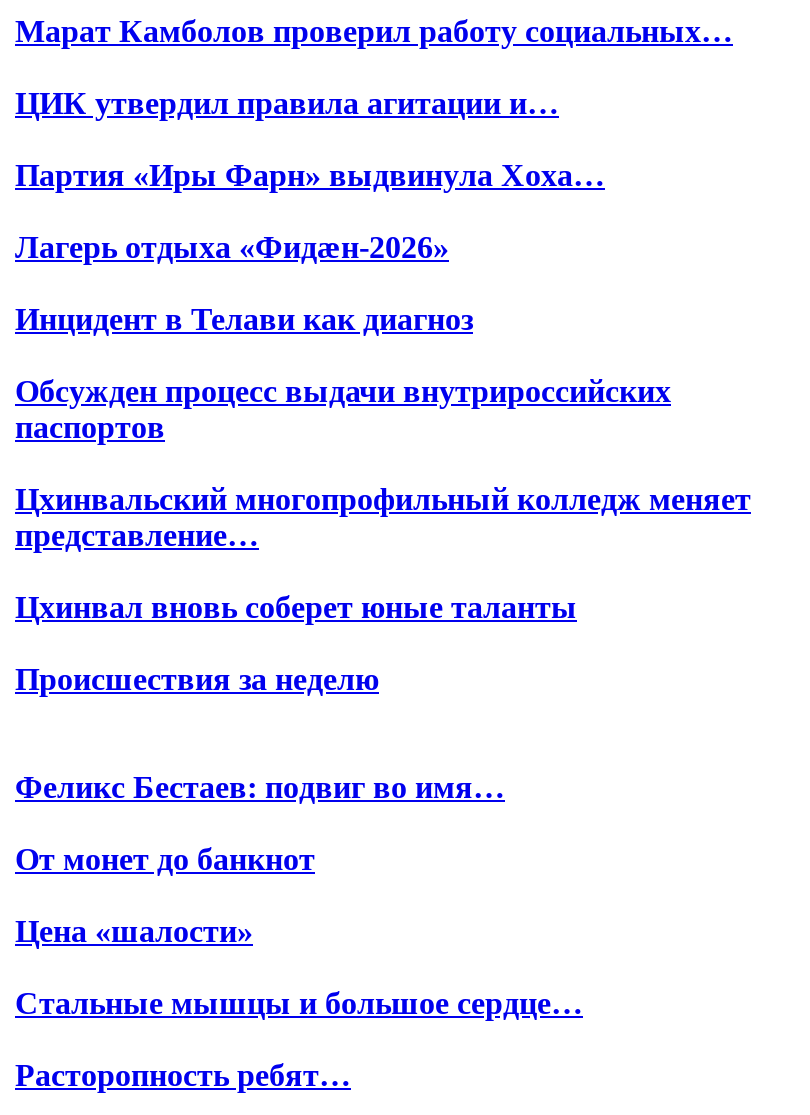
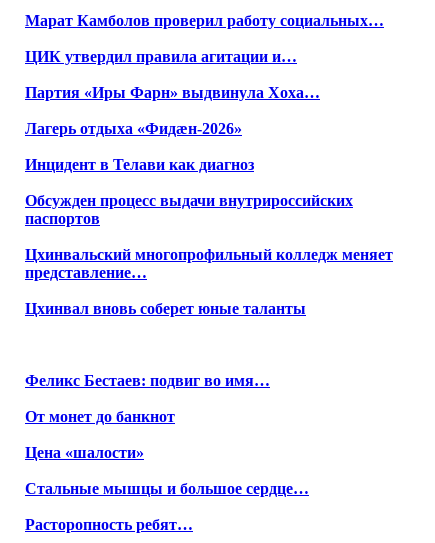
- Происшествия за неделю
